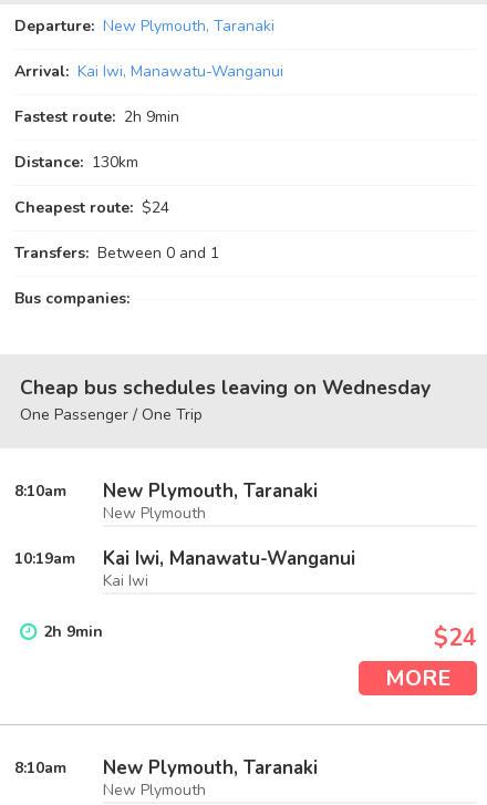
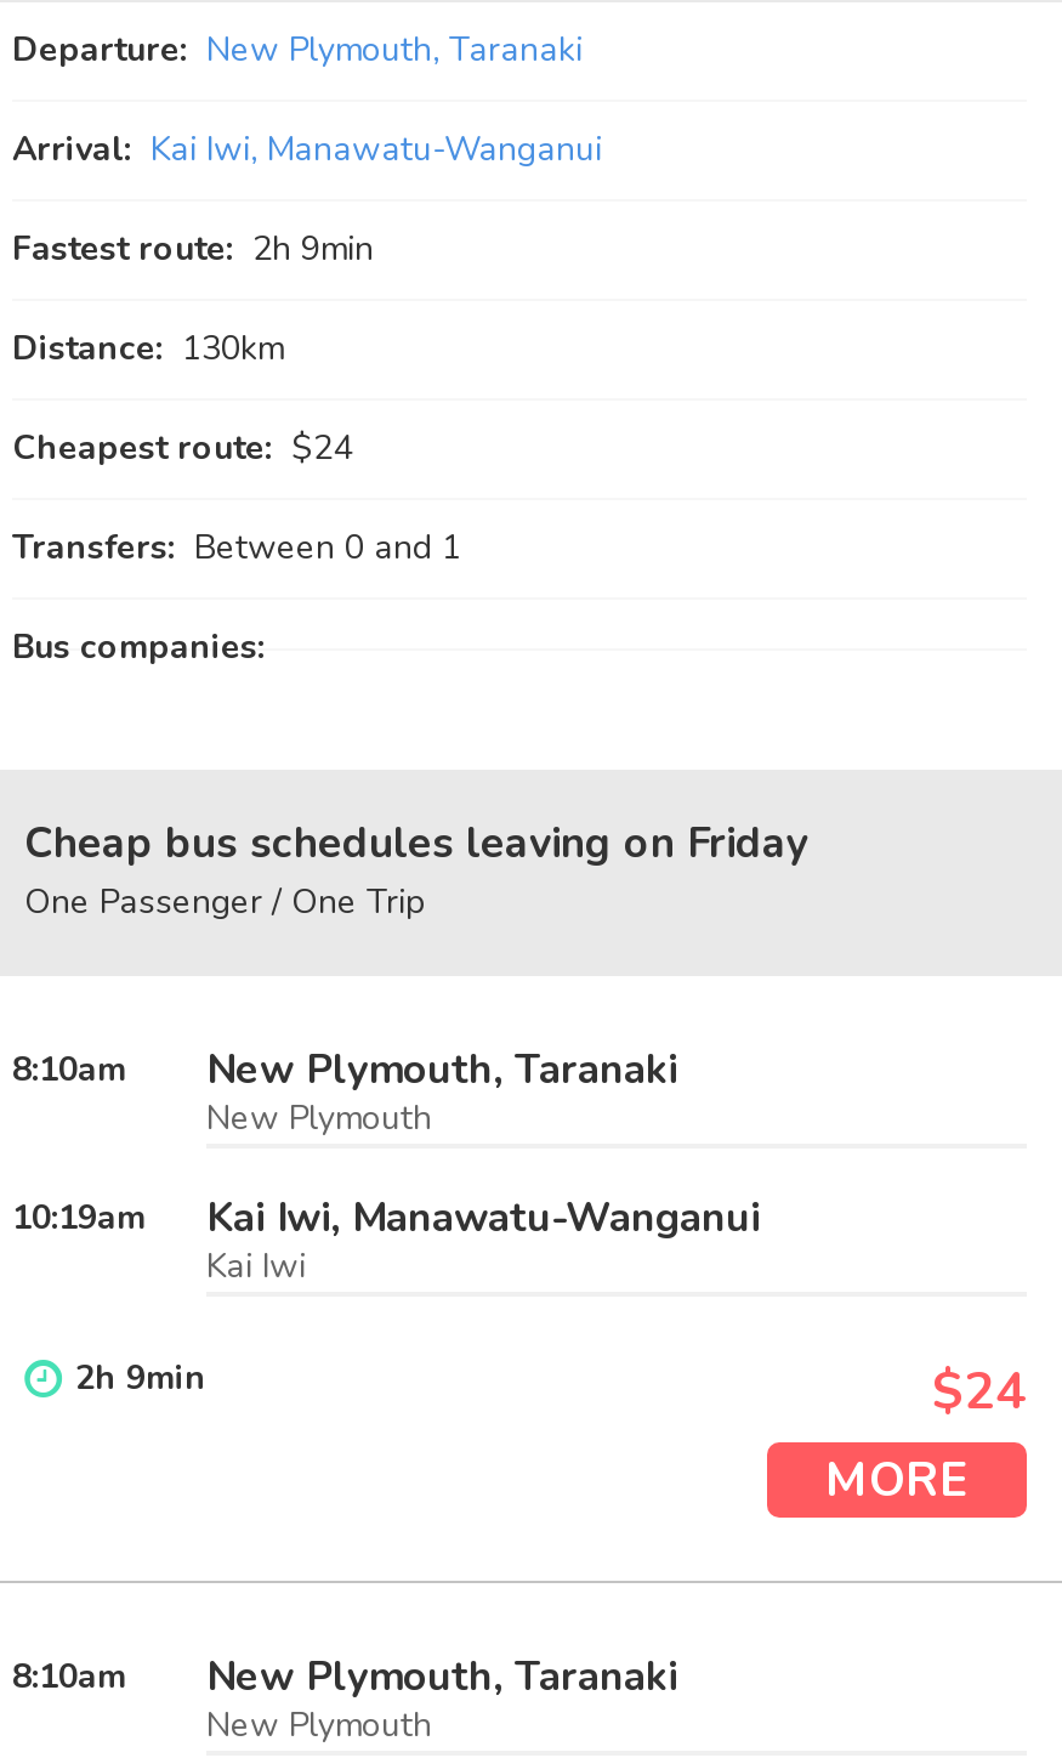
- Cheap bus schedules leaving on Wednesday
+ Cheap bus schedules leaving on Friday
